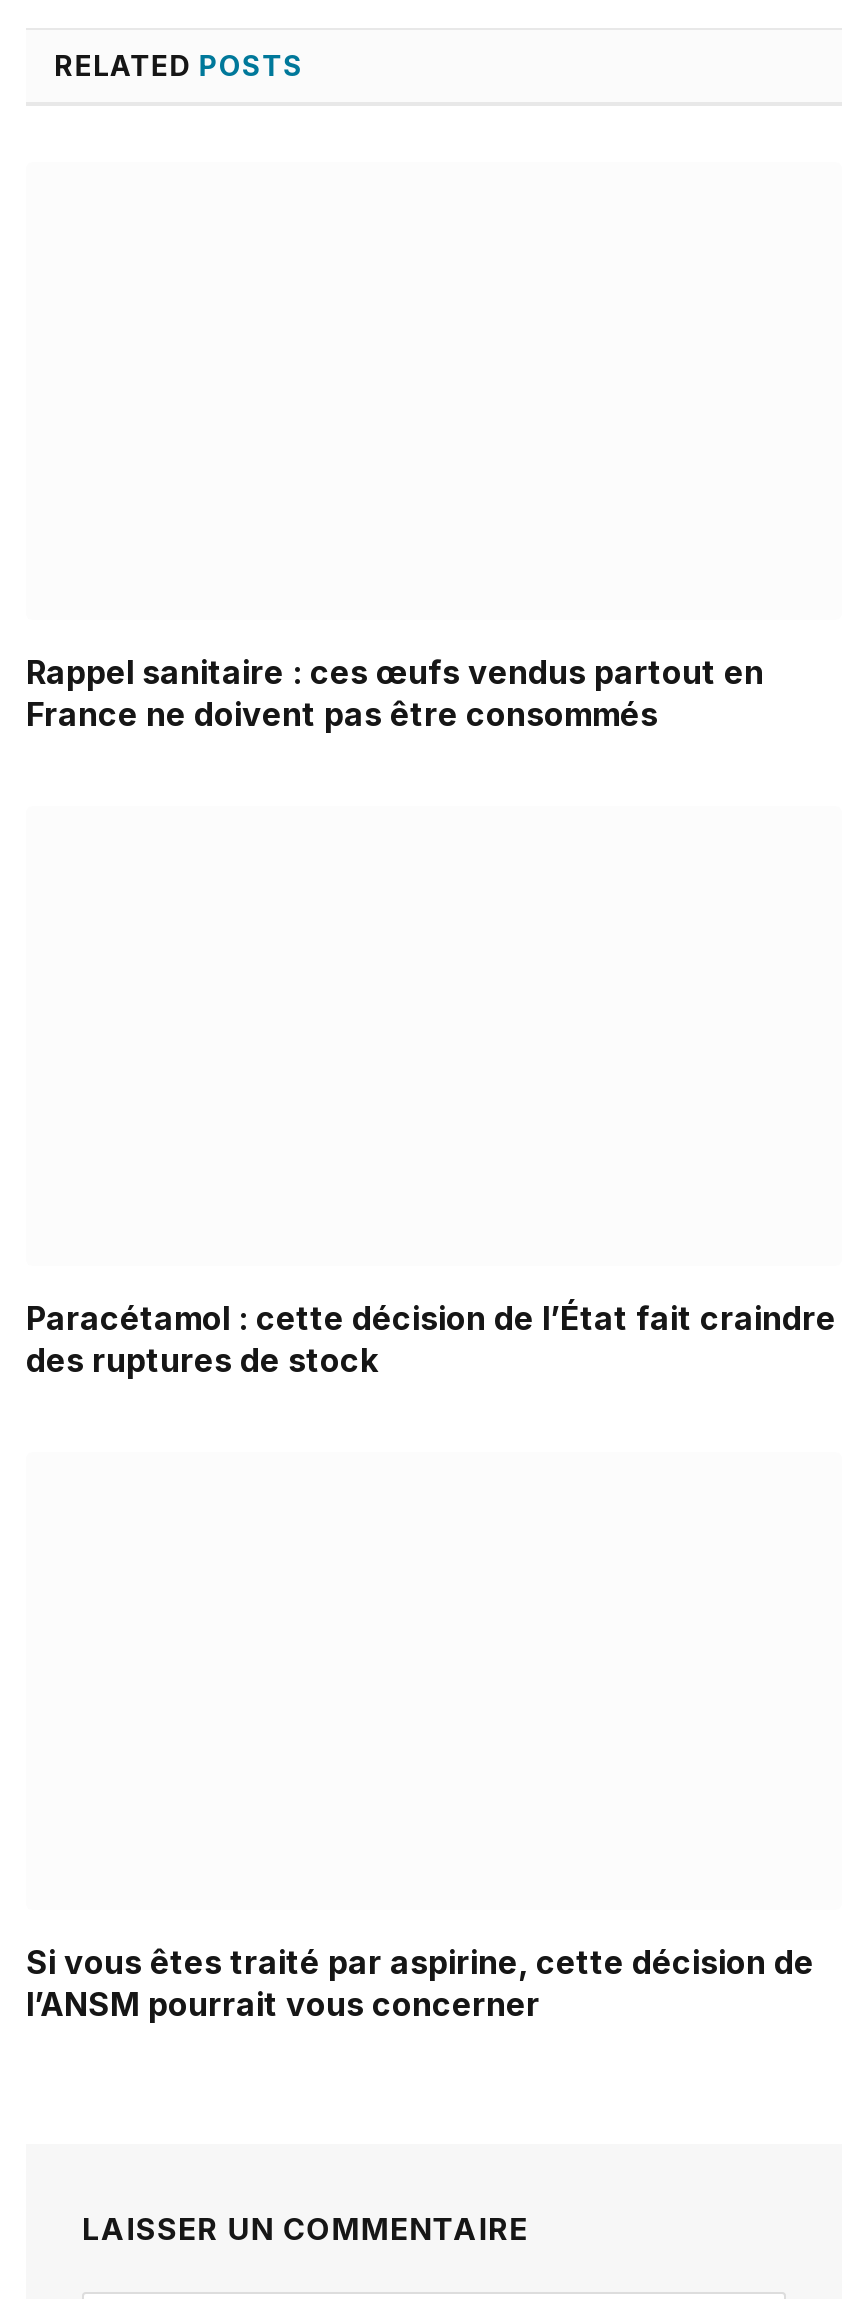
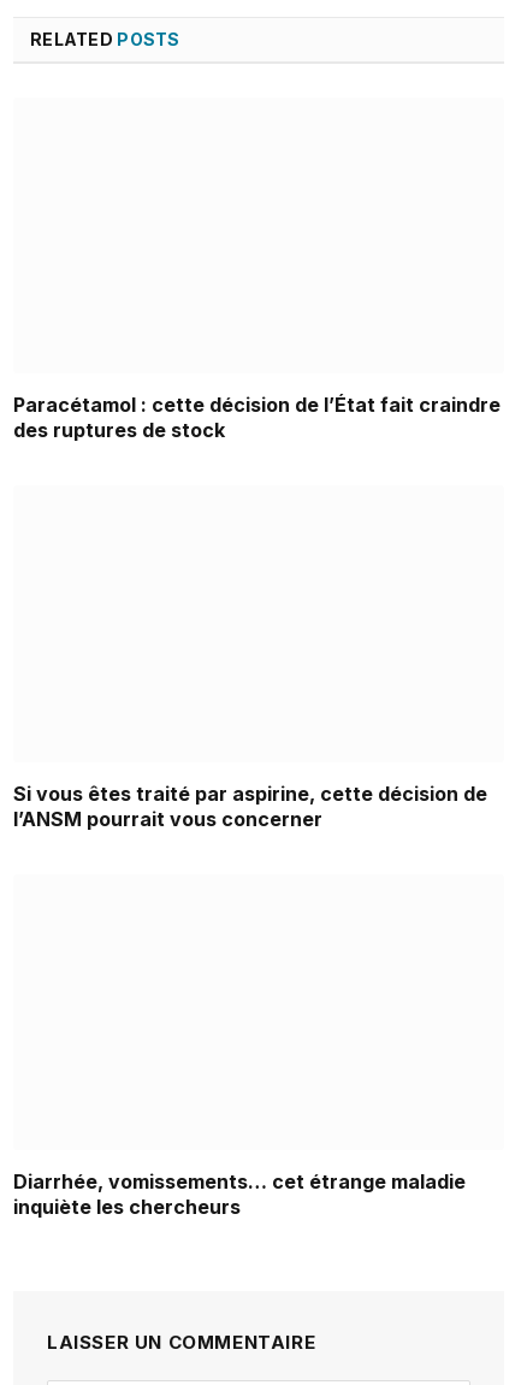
- Rappel sanitaire : ces œufs vendus partout en
- France ne doivent pas être consommés

moved up: Paracétamol : cette décision de l’État fait craindre | des ruptures de stock | Si vous êtes traité par aspirine, cette décision de | l’ANSM pourrait vous concerner

+ Diarrhée, vomissements… cet étrange maladie
+ inquiète les chercheurs
